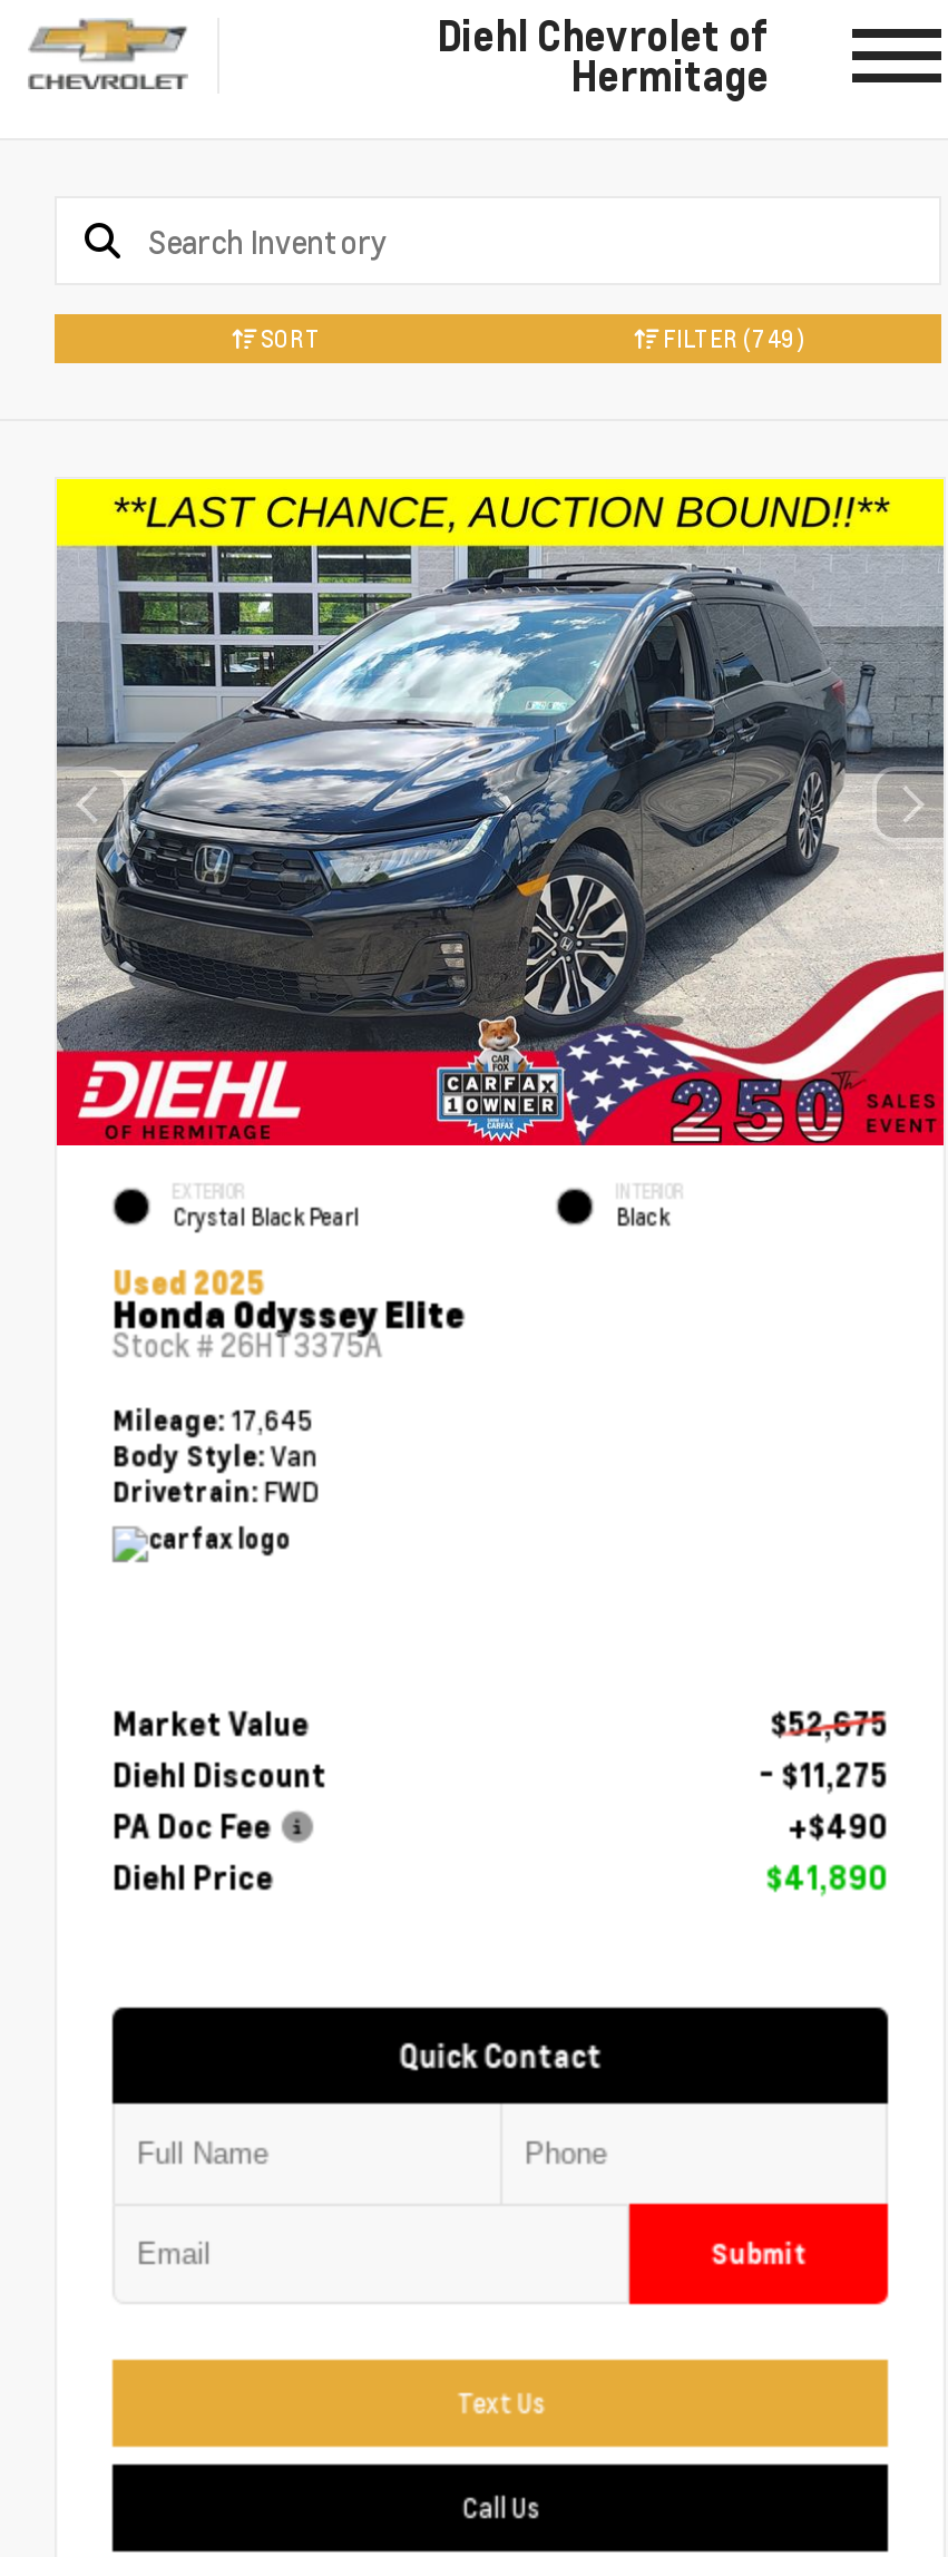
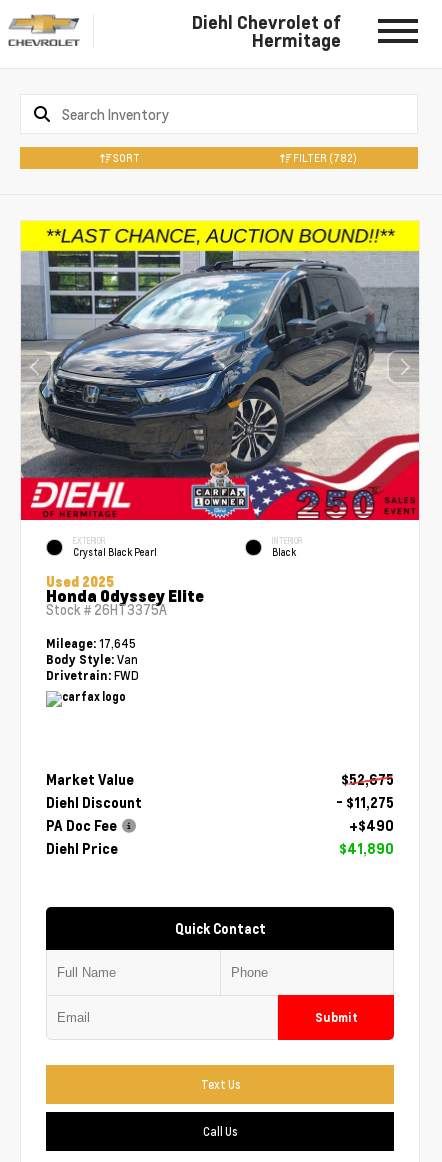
- FILTER (749)
+ FILTER (782)
